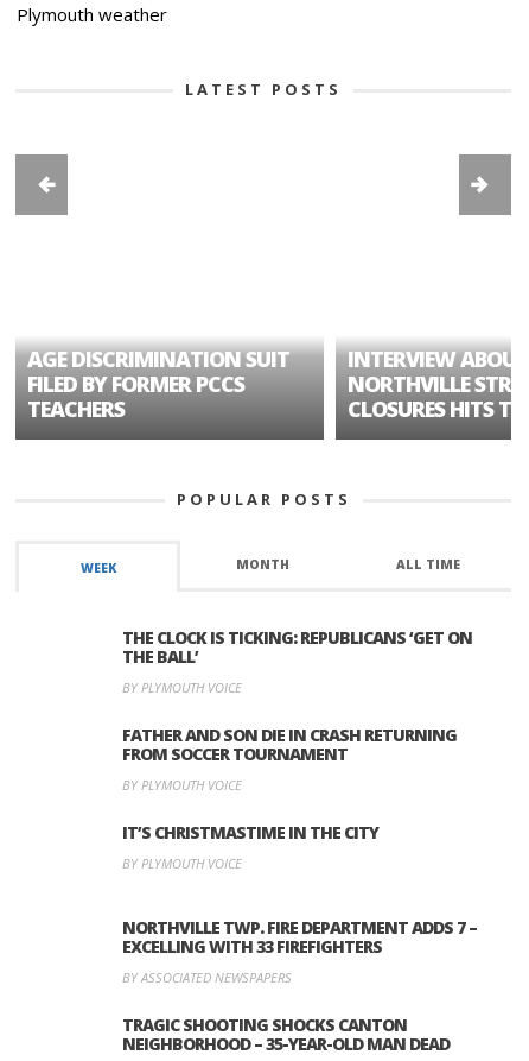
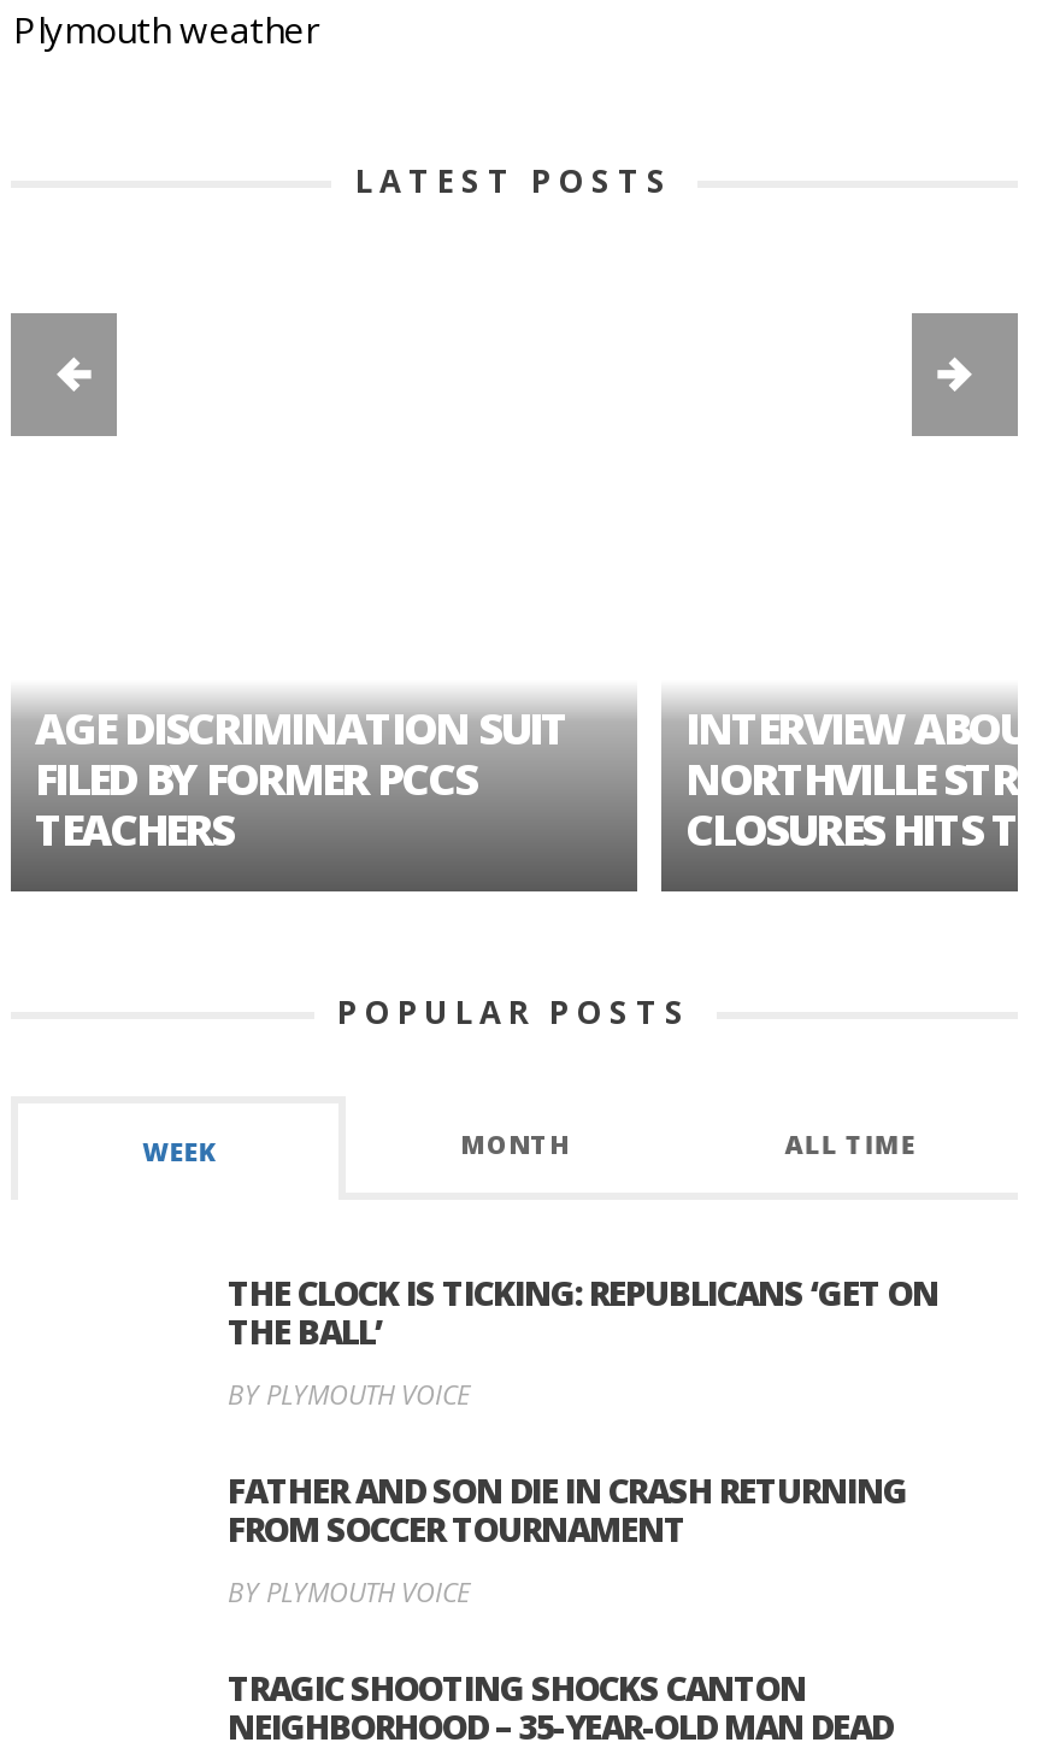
- IT’S CHRISTMASTIME IN THE CITY
- BY PLYMOUTH VOICE
- NORTHVILLE TWP. FIRE DEPARTMENT ADDS 7 –
- EXCELLING WITH 33 FIREFIGHTERS
- BY ASSOCIATED NEWSPAPERS
